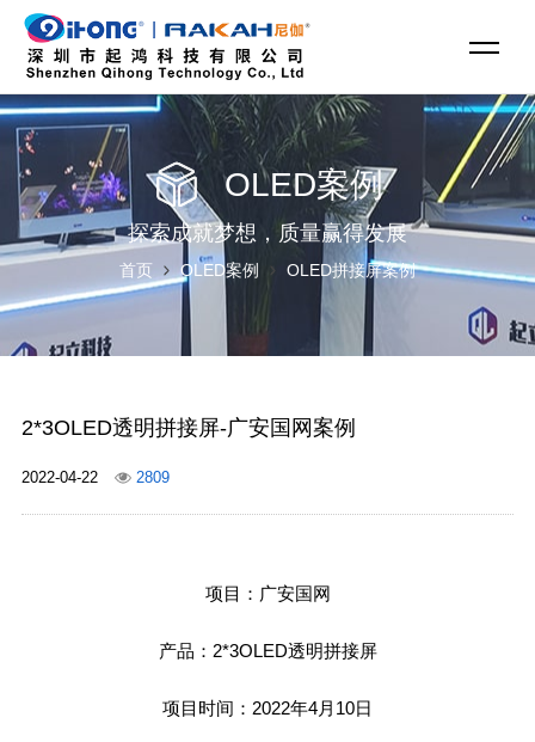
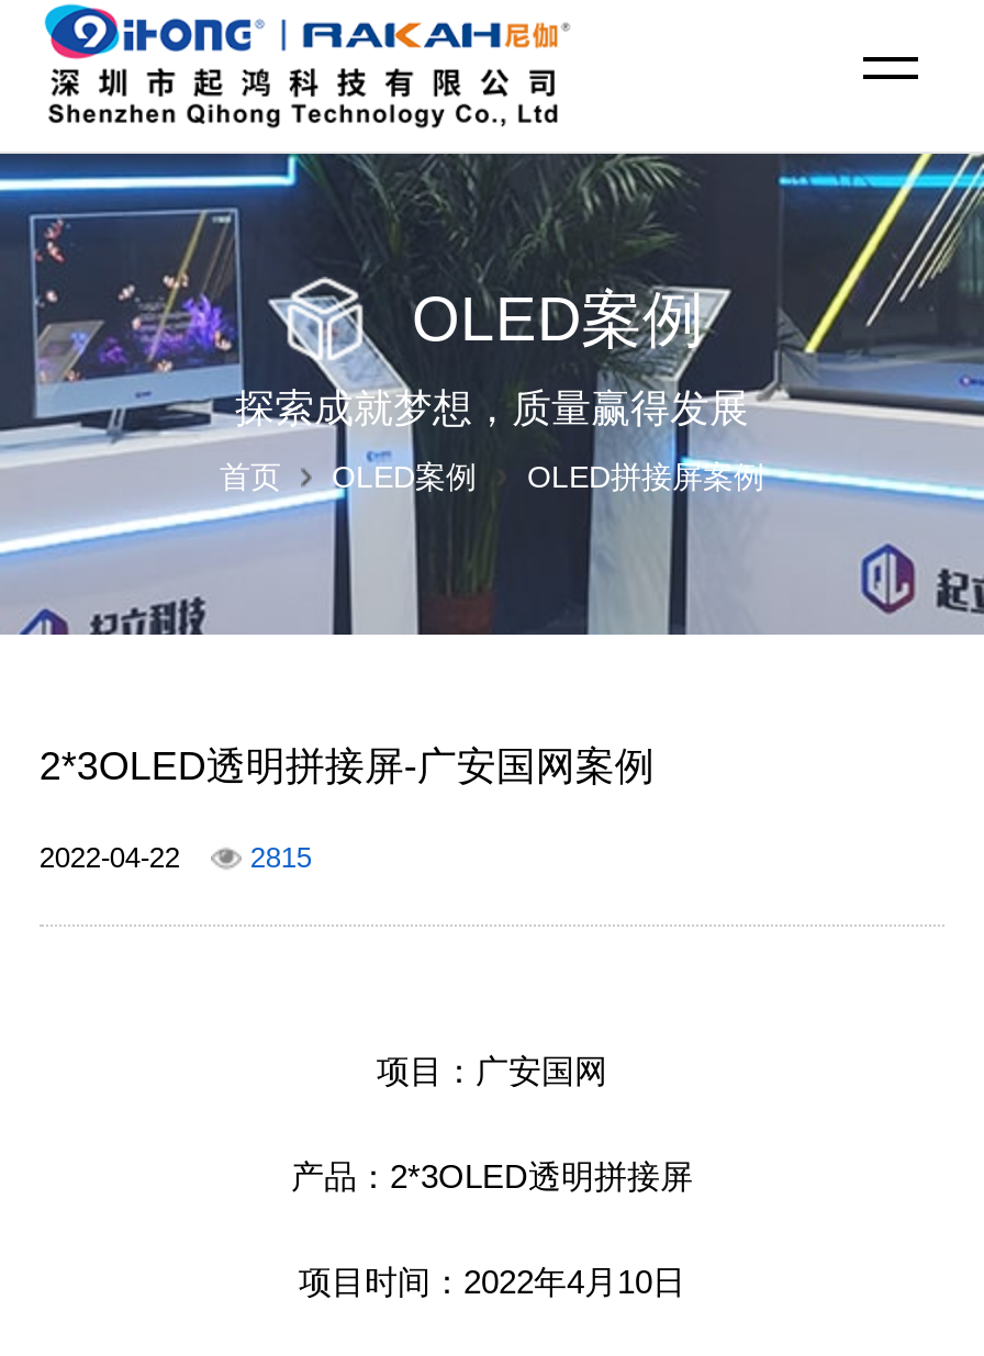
- 2022-04-22 2809
+ 2022-04-22 2815
